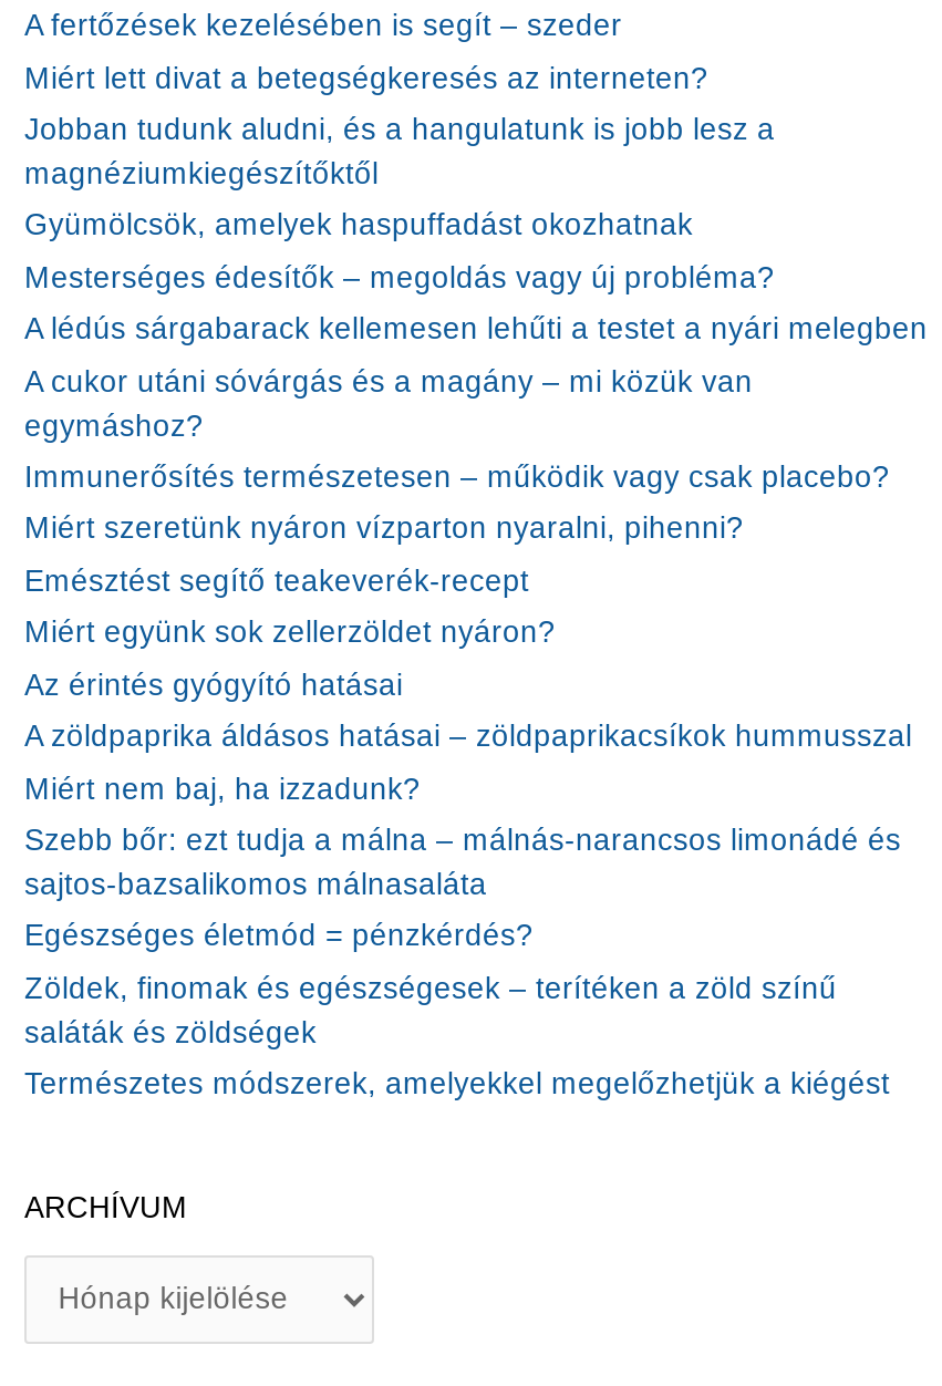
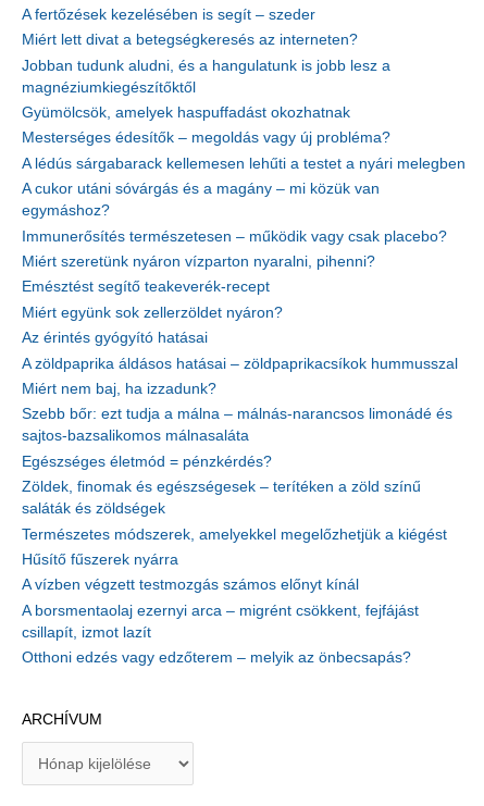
+ Hűsítő fűszerek nyárra
+ A vízben végzett testmozgás számos előnyt kínál
+ A borsmentaolaj ezernyi arca – migrént csökkent, fejfájást
+ csillapít, izmot lazít
+ Otthoni edzés vagy edzőterem – melyik az önbecsapás?
